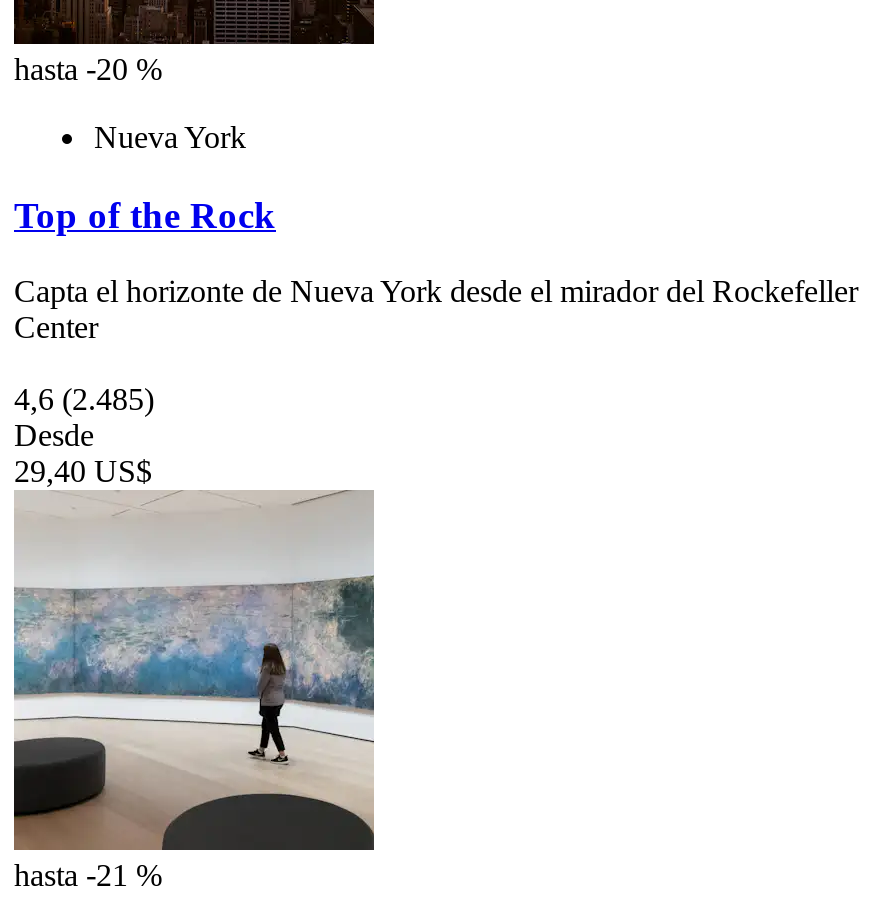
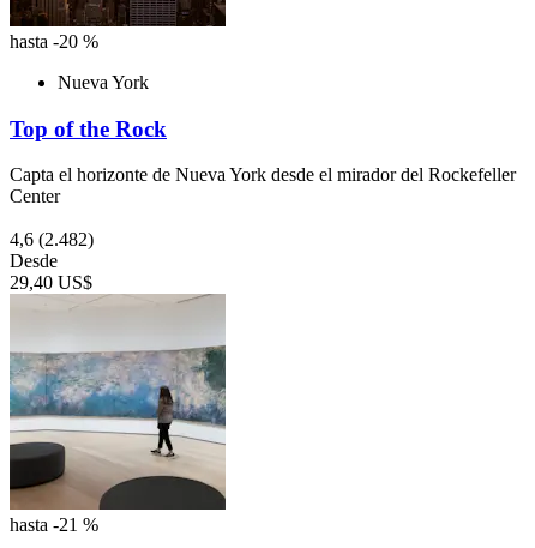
- 4,6 (2.485)
+ 4,6 (2.482)
